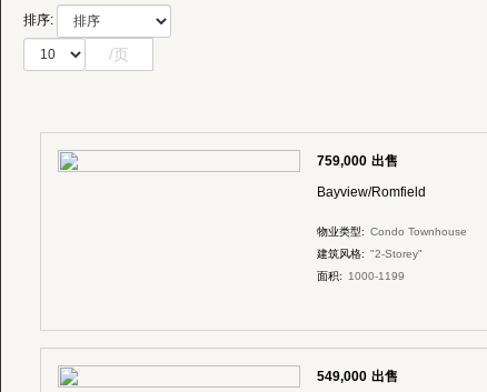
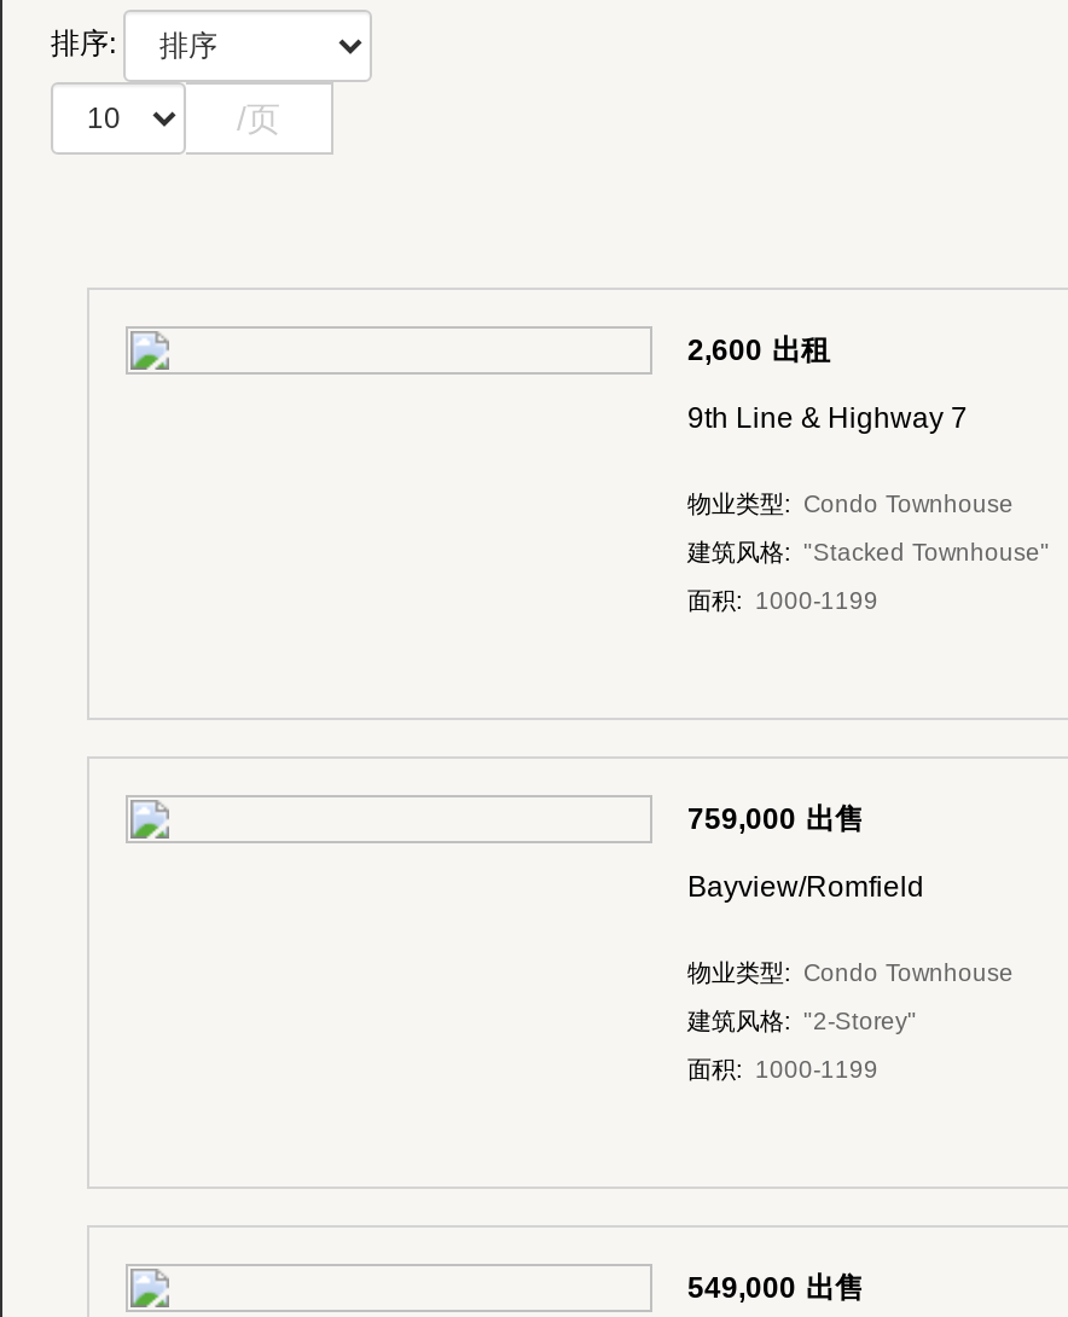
+ 2,600 出租
+ 9th Line & Highway 7
+ 物业类型: Condo Townhouse
+ 建筑风格: "Stacked Townhouse"
+ 面积: 1000-1199
